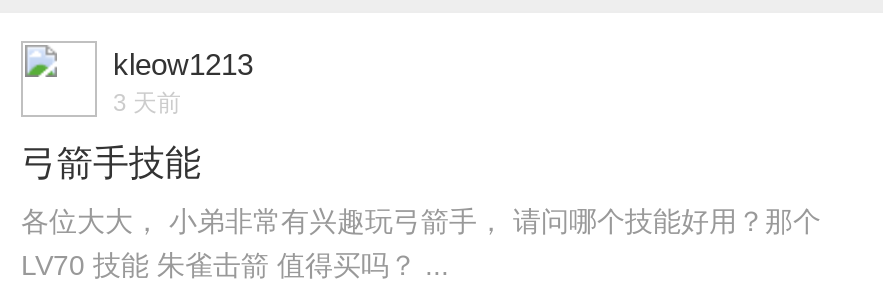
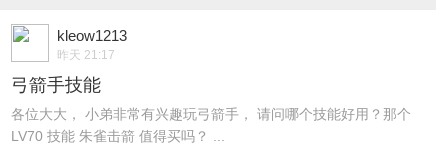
- 3 天前
+ 昨天 21:17
